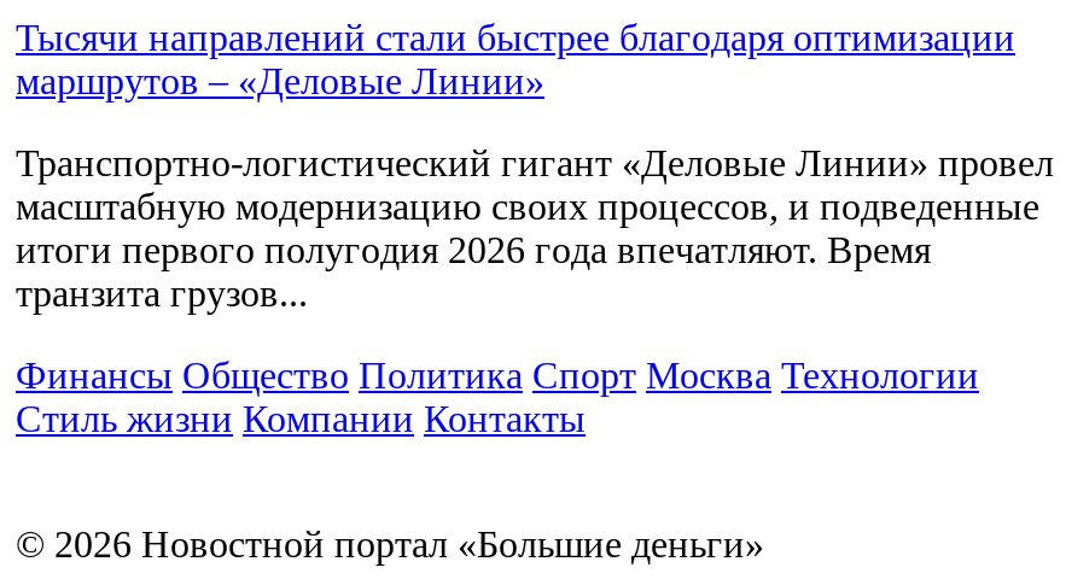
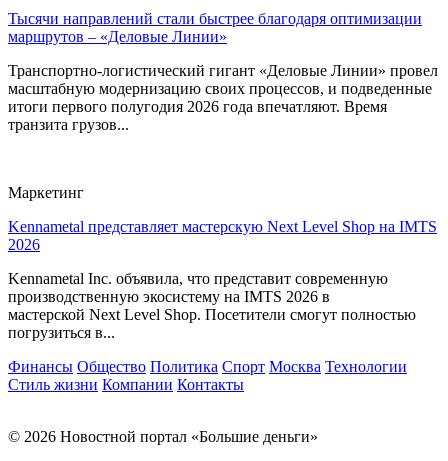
+ Маркетинг
+ Kennametal представляет мастерскую Next Level Shop на IMTS
+ 2026
+ Kennametal Inc. объявила, что представит современную
+ производственную экосистему на IMTS 2026 в
+ мастерской Next Level Shop. Посетители смогут полностью
+ погрузиться в...
